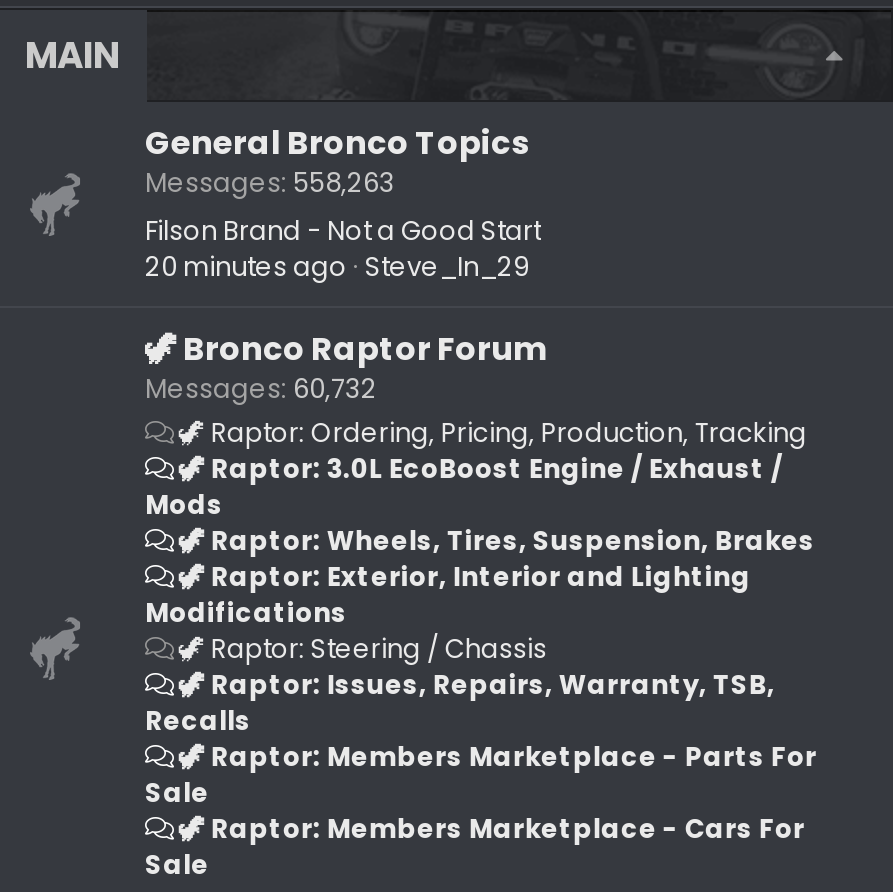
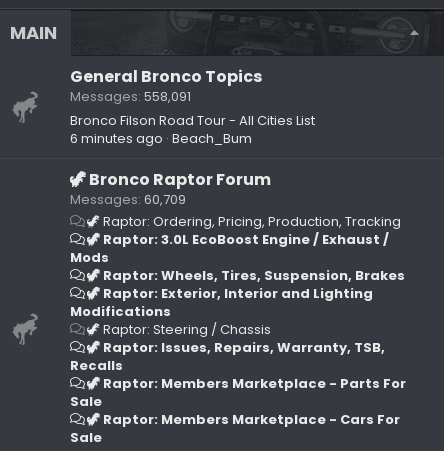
- Messages 558,263
- Filson Brand - Not a Good Start
- 20 minutes ago Steve_In_29
+ Messages 558,091
+ Bronco Filson Road Tour - All Cities List
+ 6 minutes ago Beach_Bum

- Messages 60,732
+ Messages 60,709
